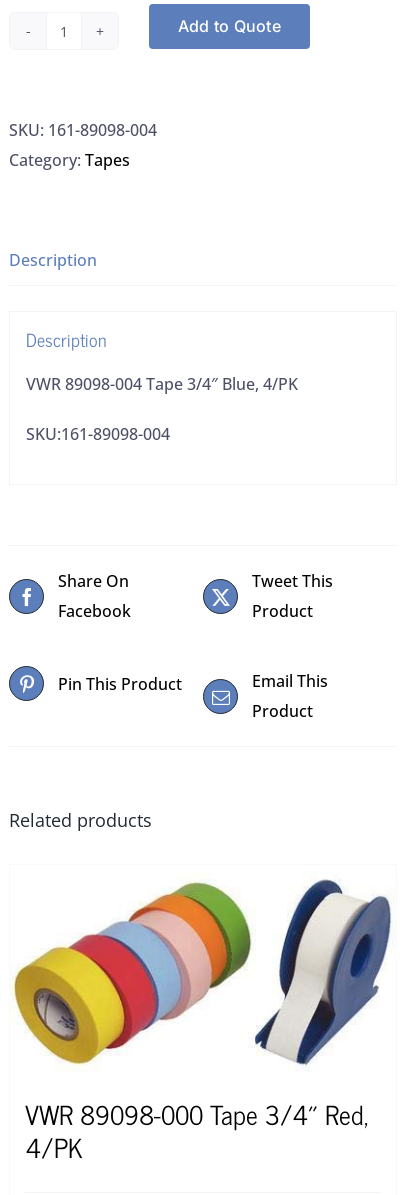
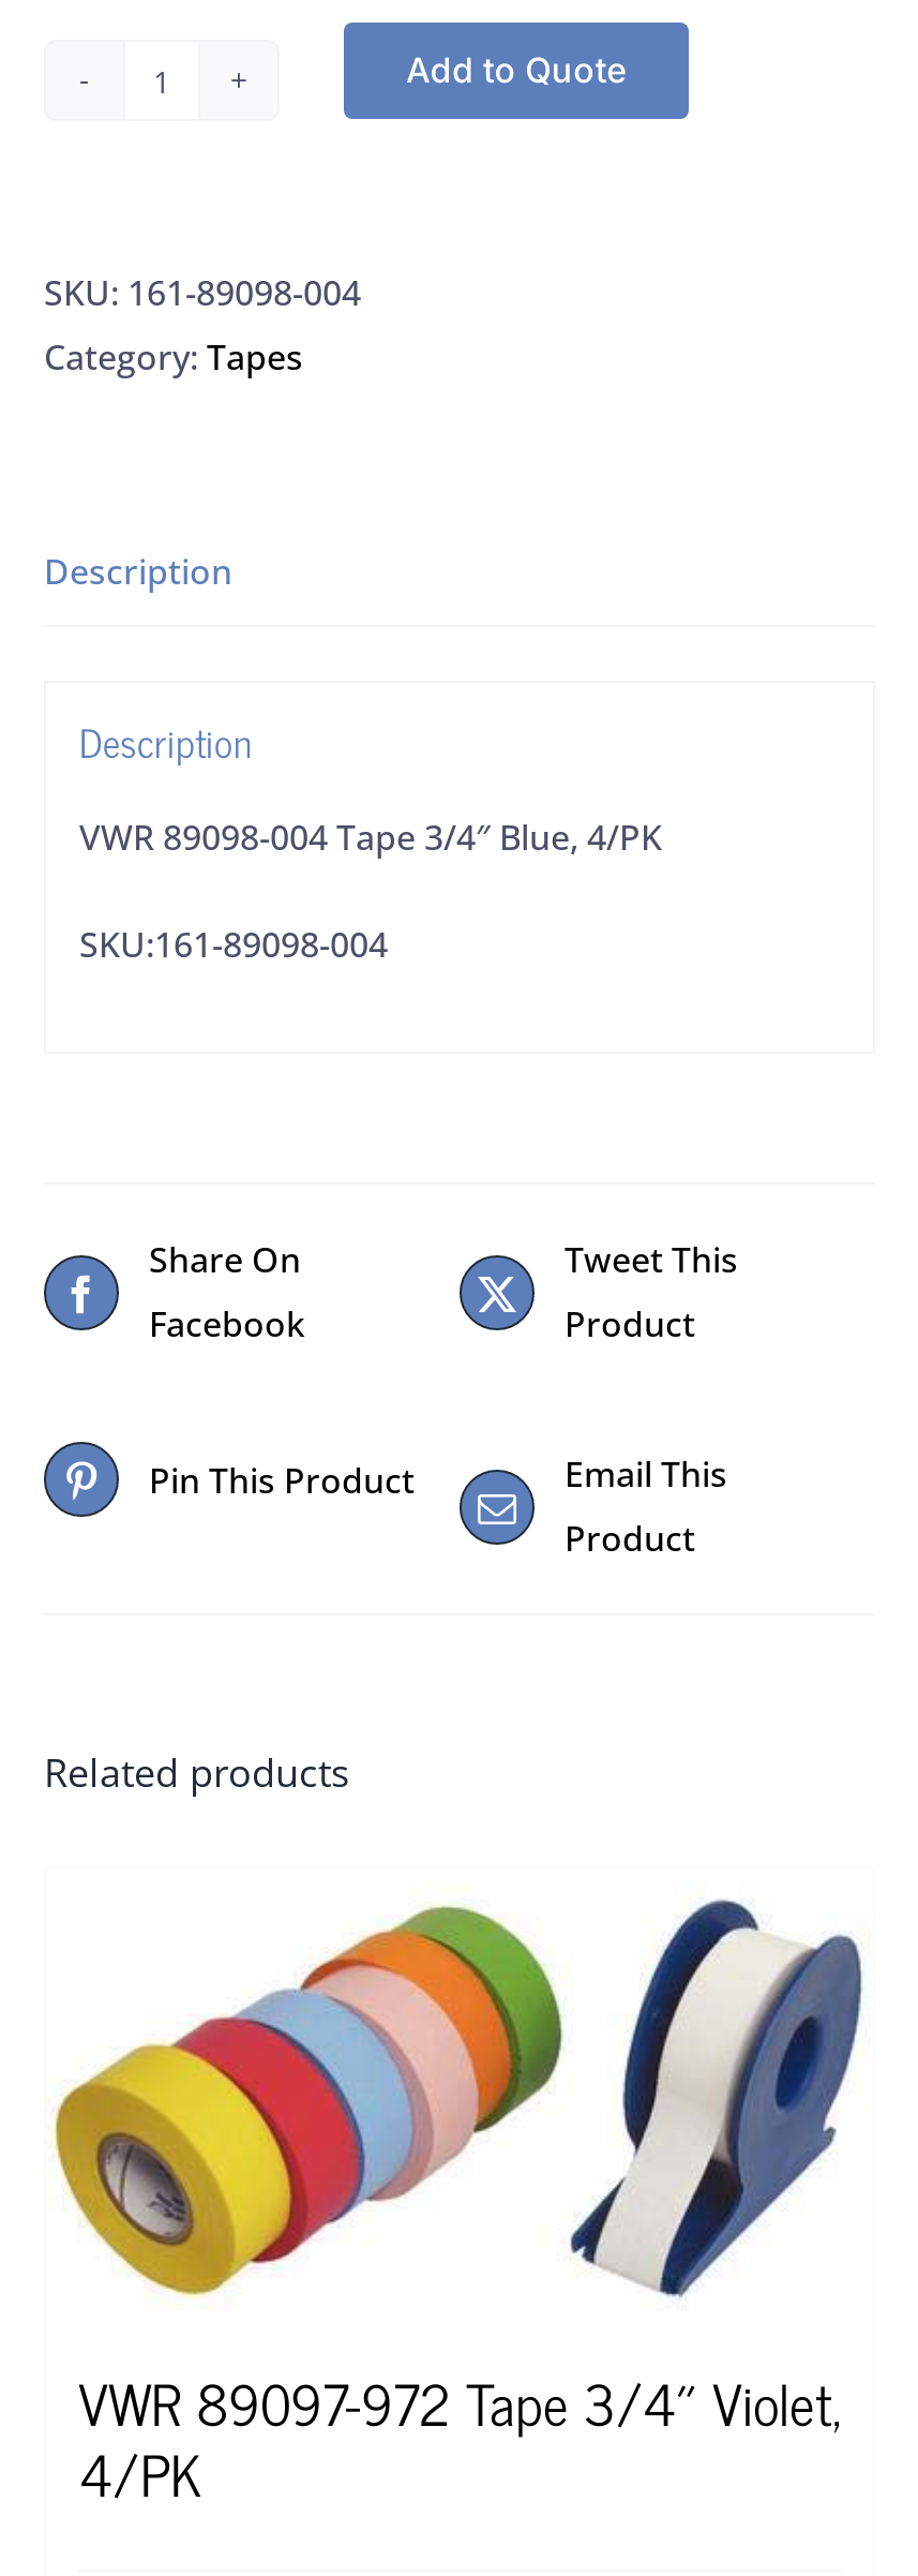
- VWR 89098-000 Tape 3/4″ Red,
+ VWR 89097-972 Tape 3/4″ Violet,
